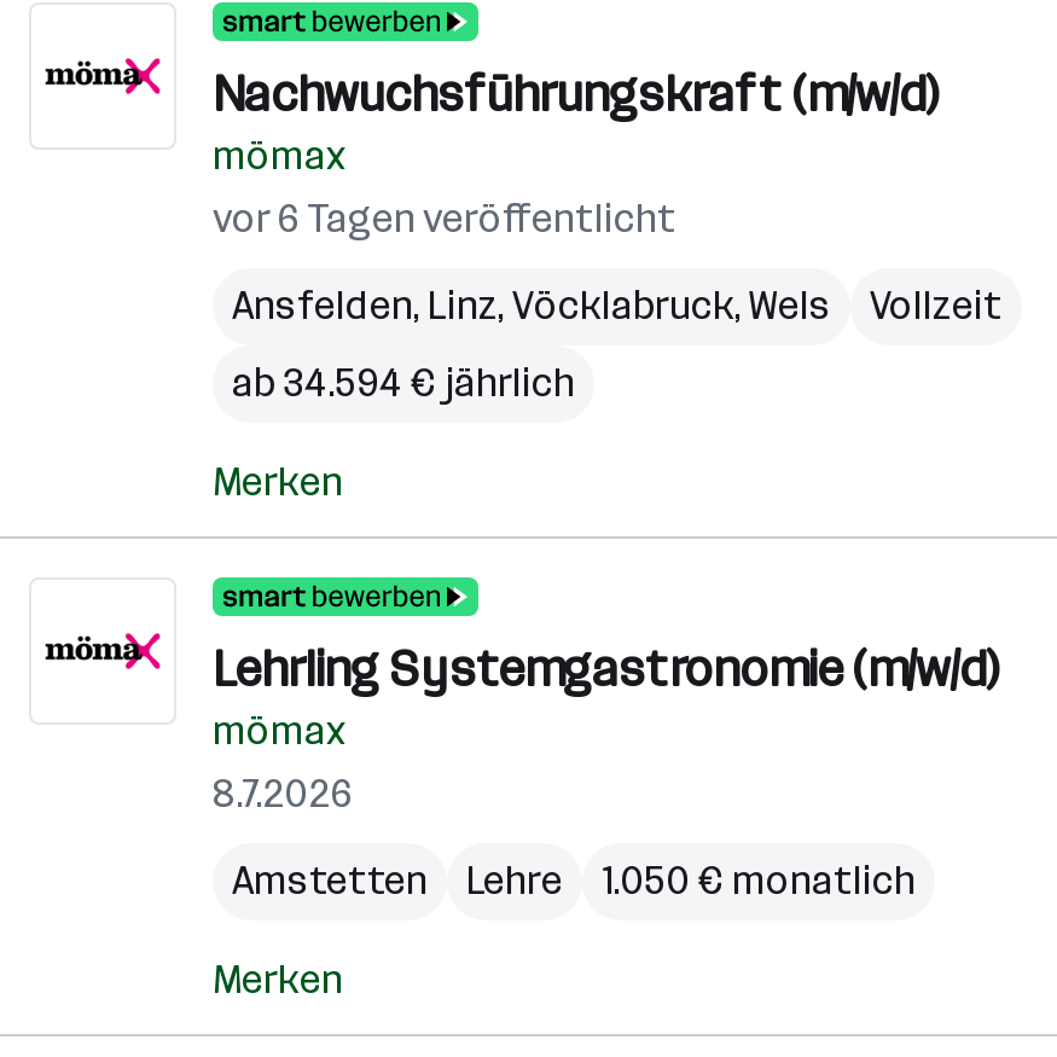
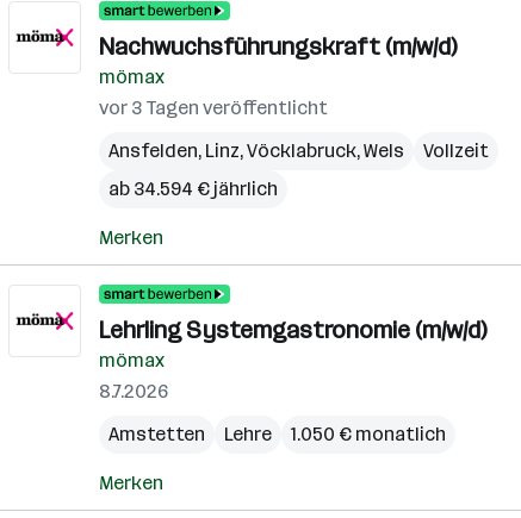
- vor 6 Tagen veröffentlicht
+ vor 3 Tagen veröffentlicht
